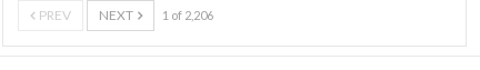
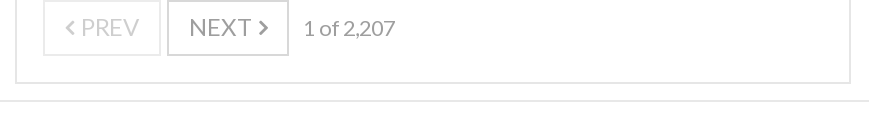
- PREV NEXT 1 of 2,206
+ PREV NEXT 1 of 2,207
